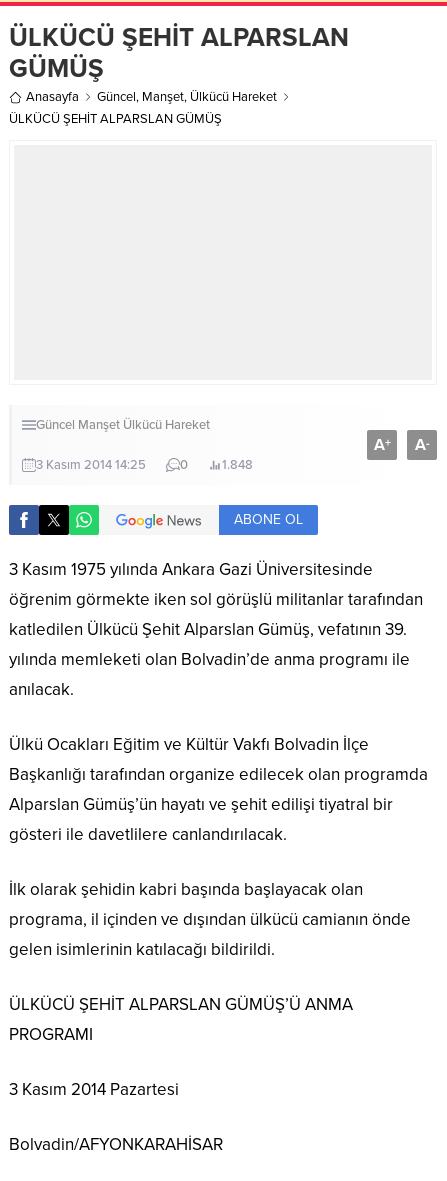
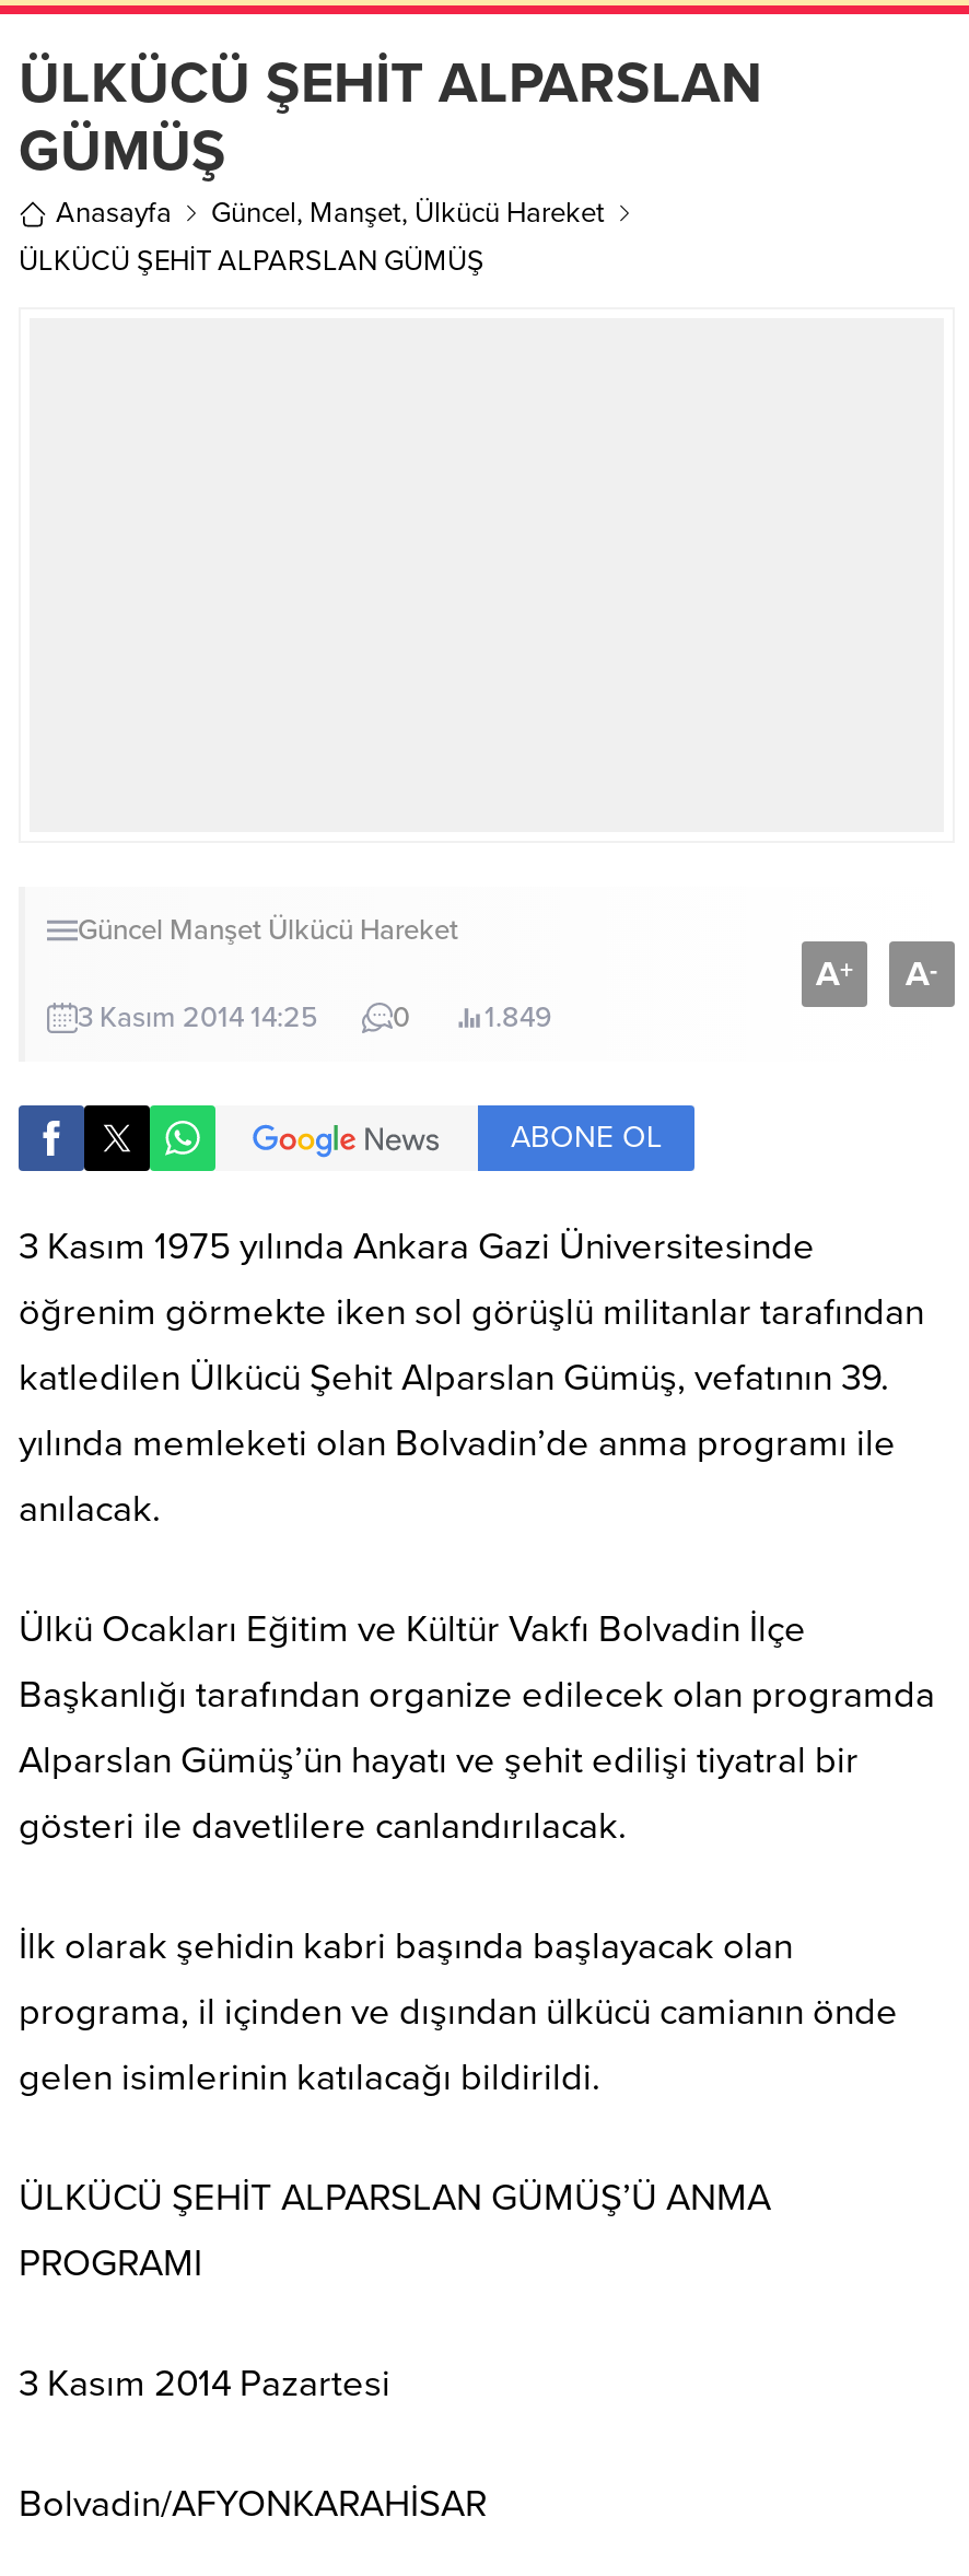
- 1.848
+ 1.849
